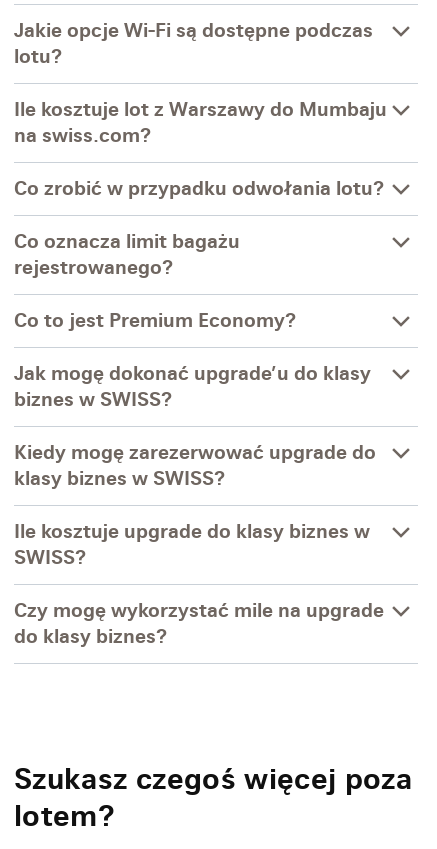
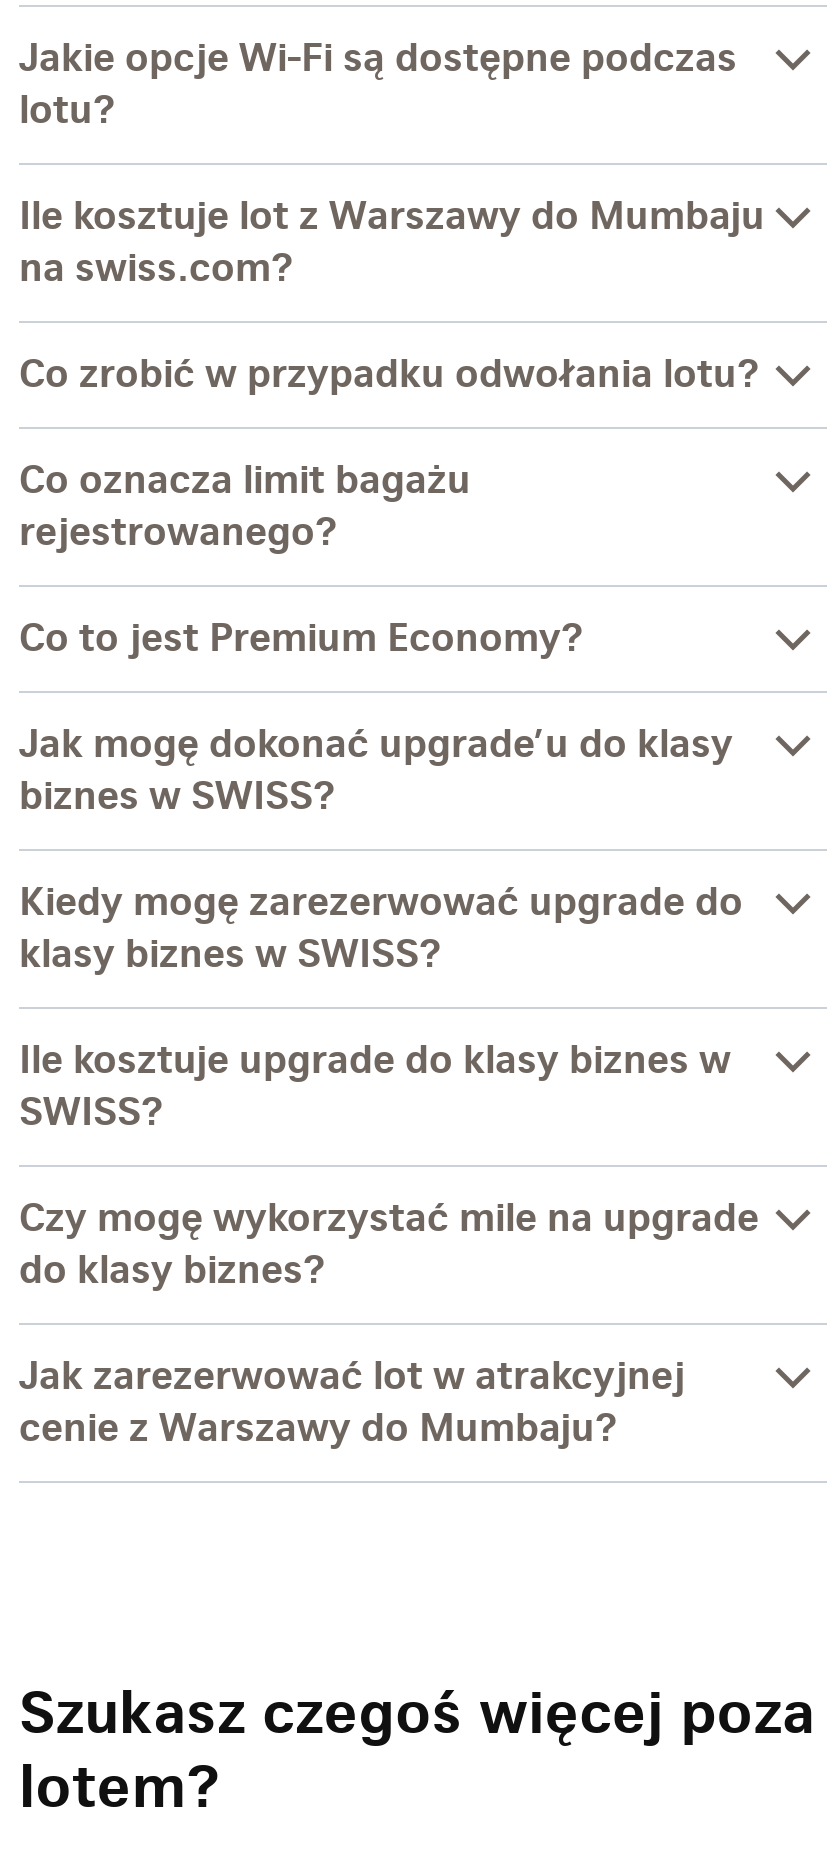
+ Jak zarezerwować lot w atrakcyjnej
+ cenie z Warszawy do Mumbaju?
